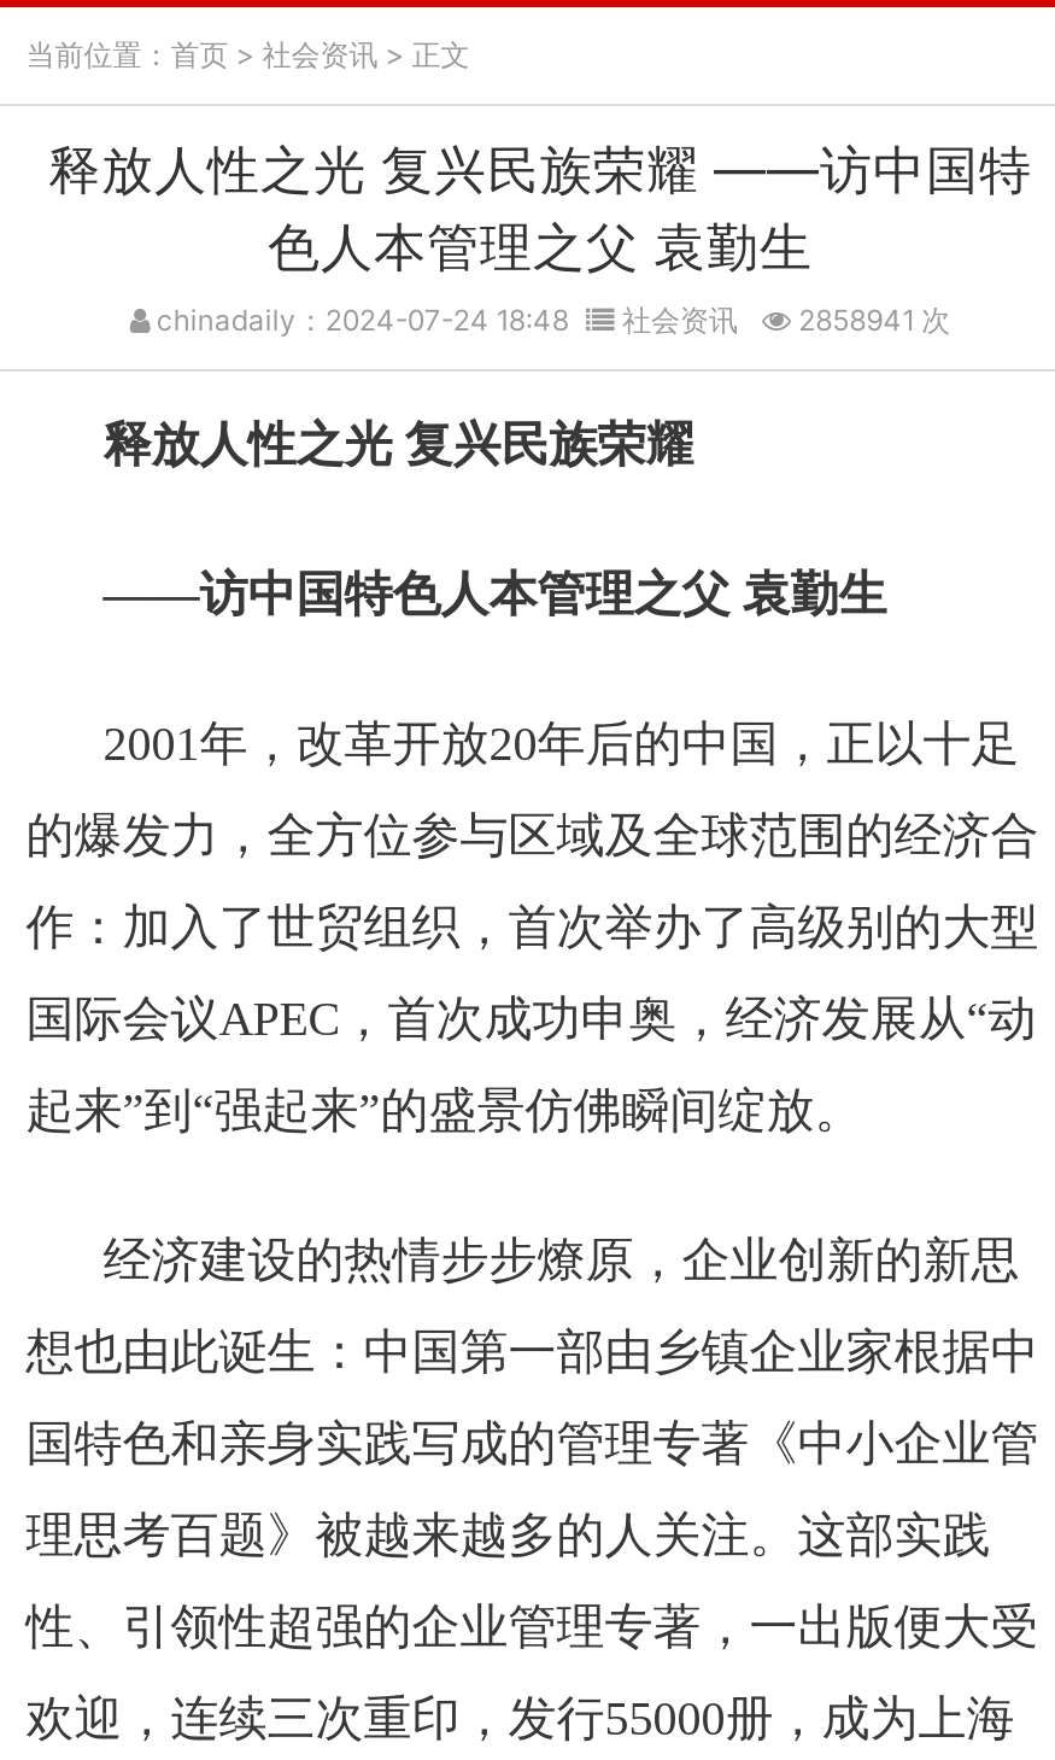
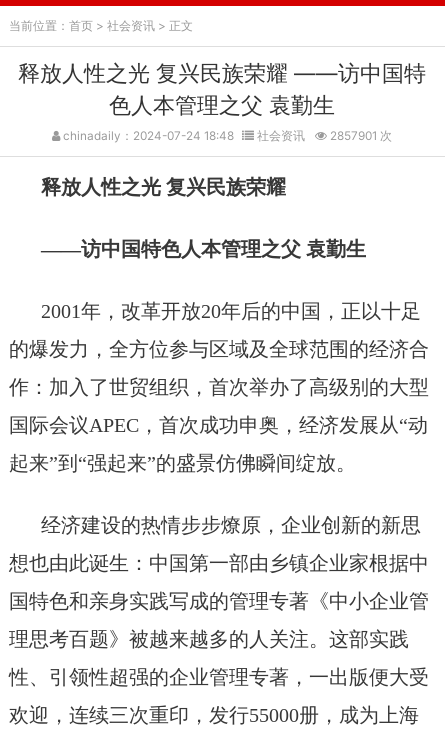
- chinadaily：2024-07-24 18:48 社会资讯 2858941 次
+ chinadaily：2024-07-24 18:48 社会资讯 2857901 次
